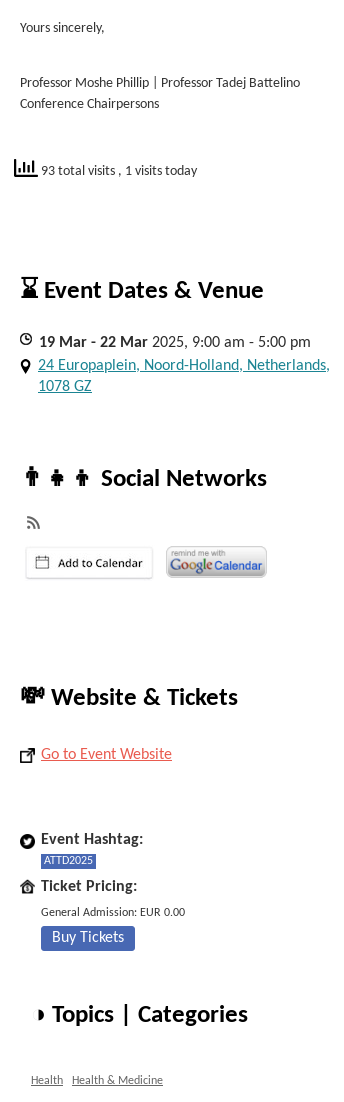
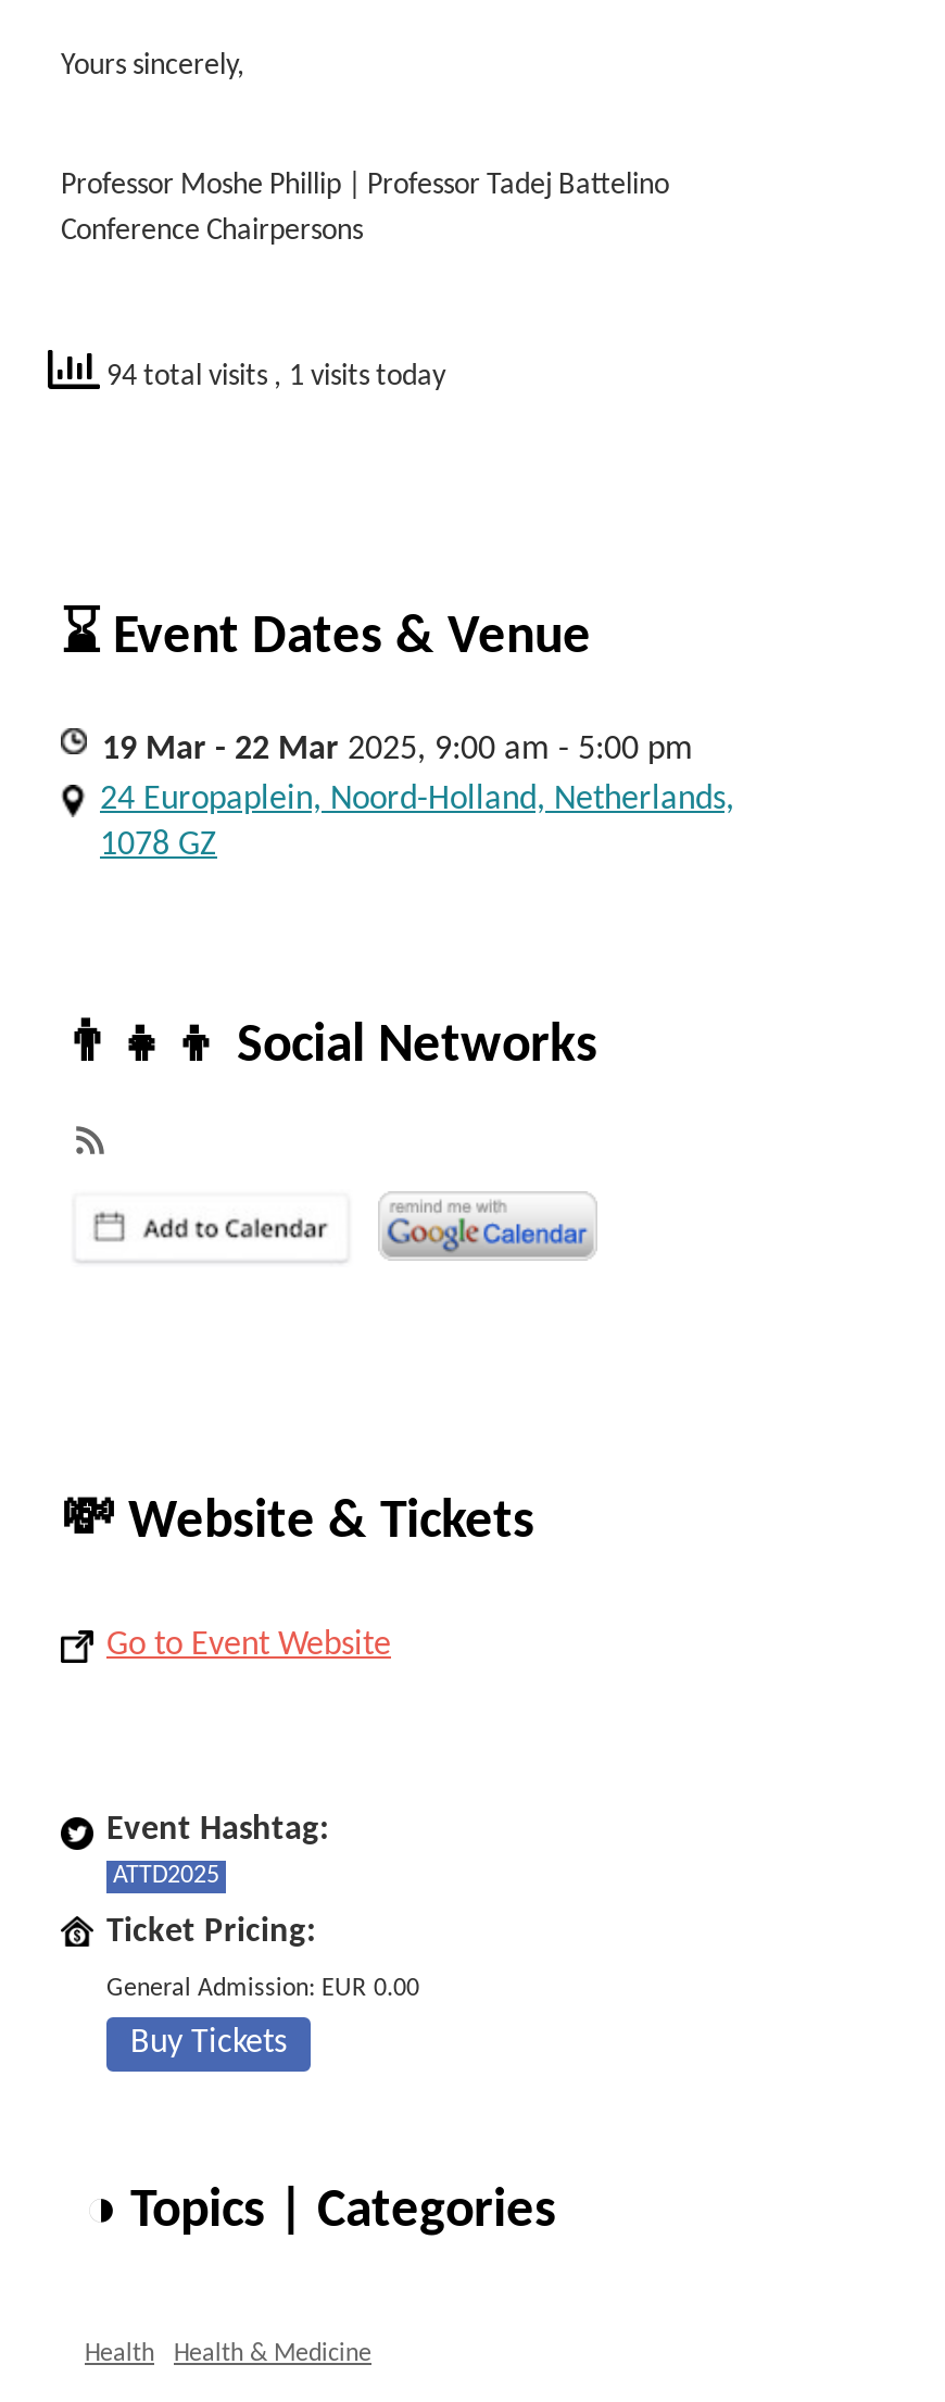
- 93 total visits, 1 visits today
+ 94 total visits, 1 visits today
